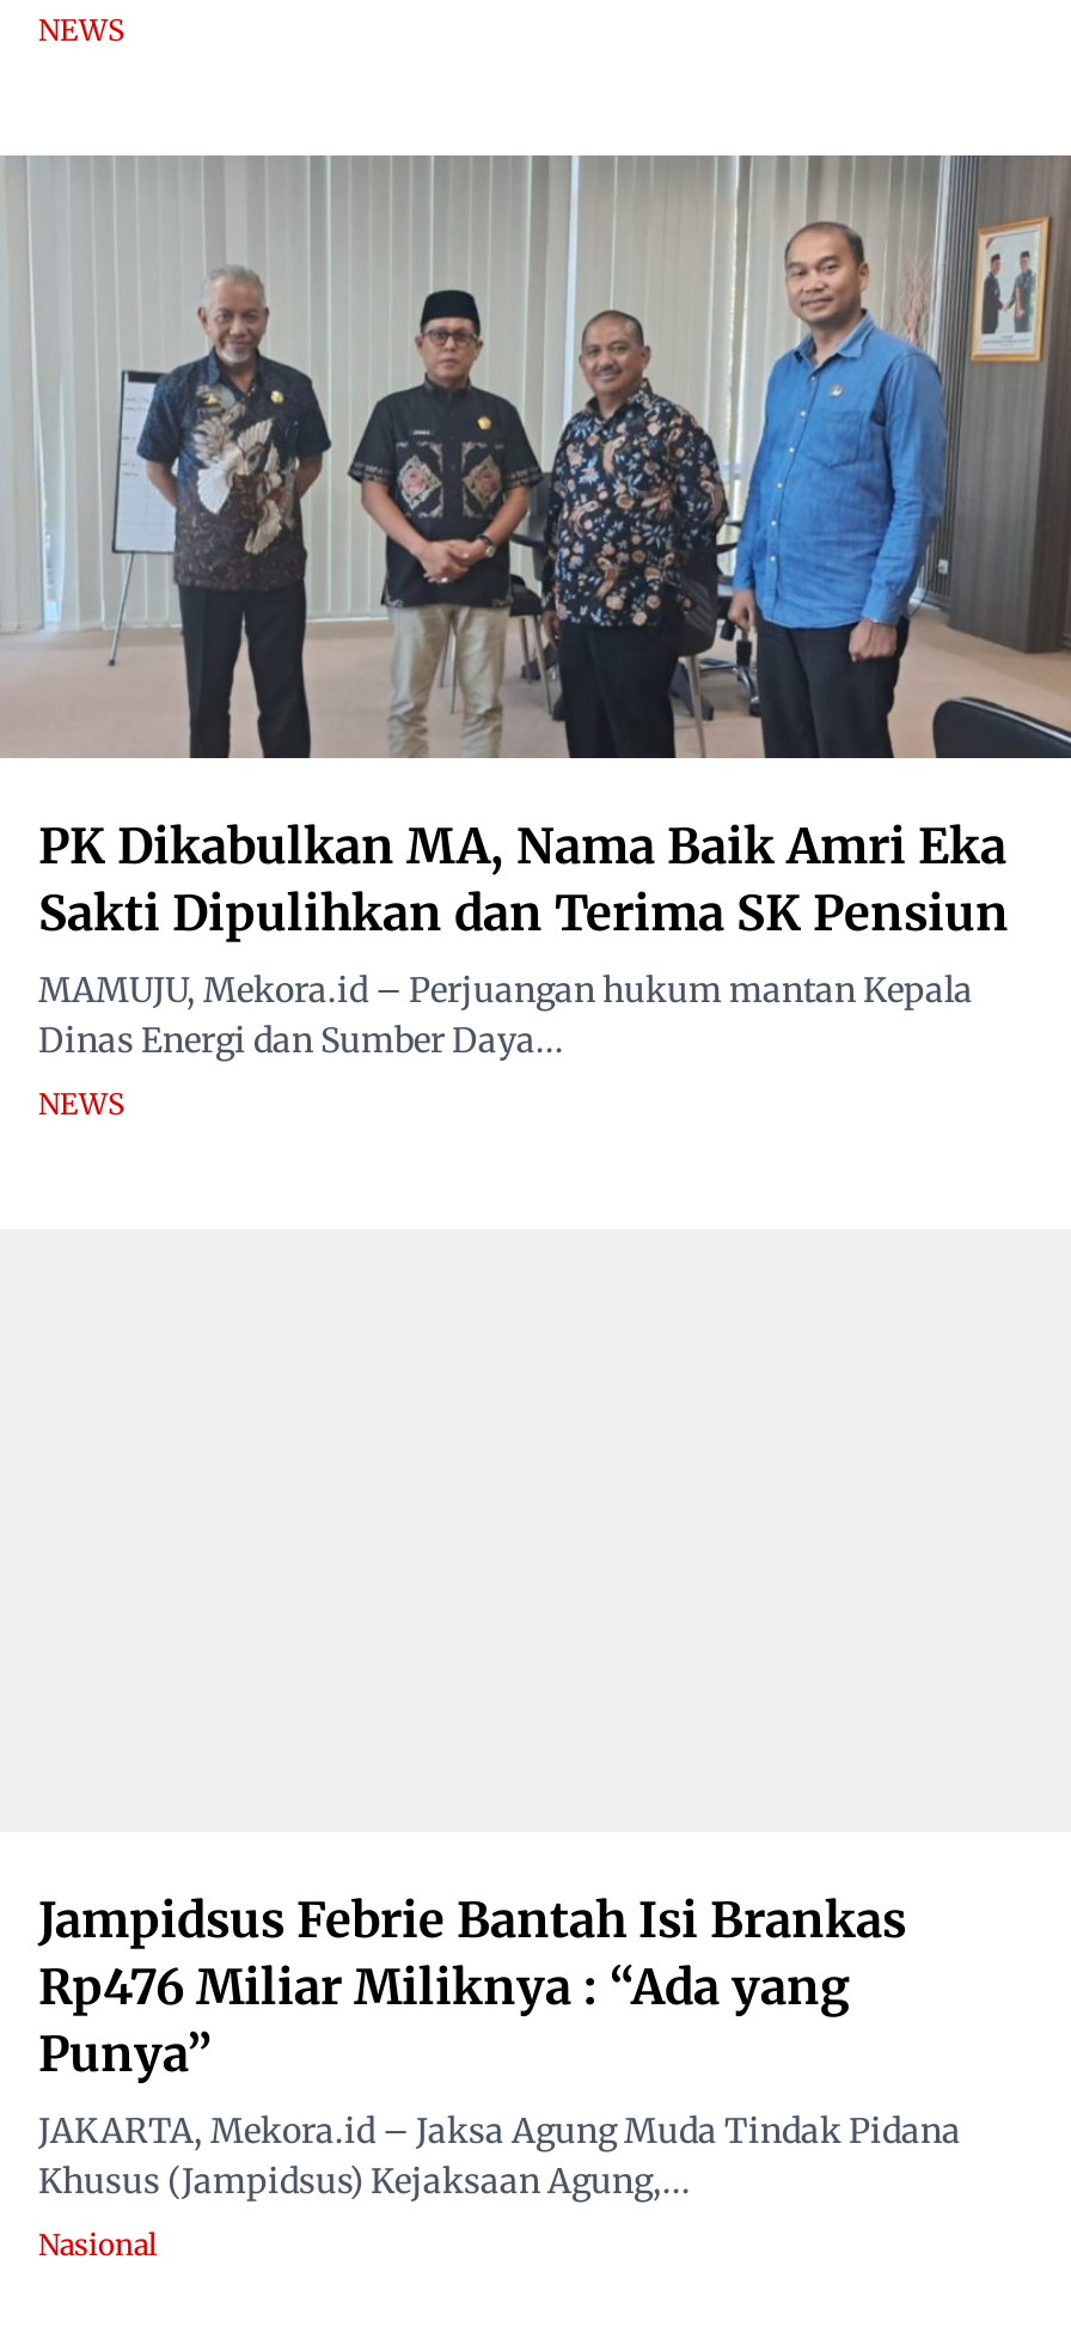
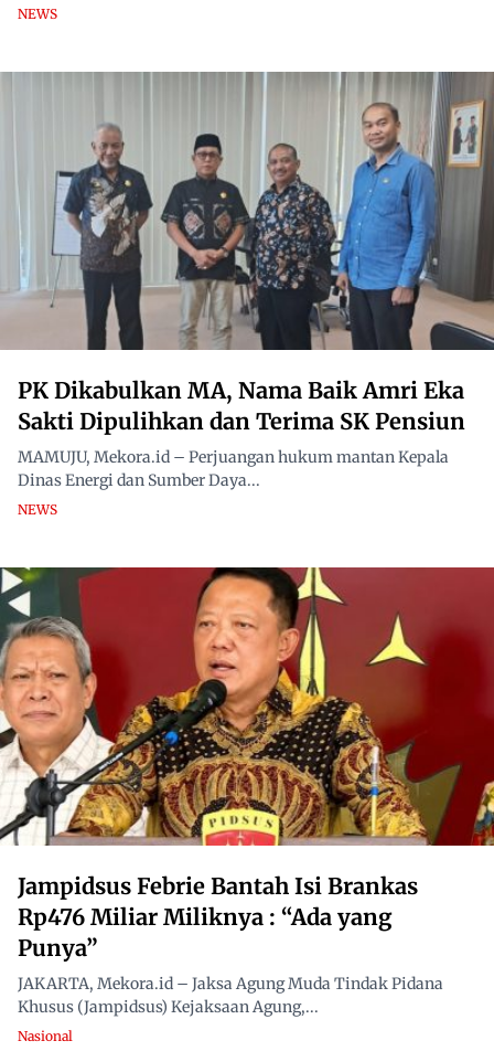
+ [image]
